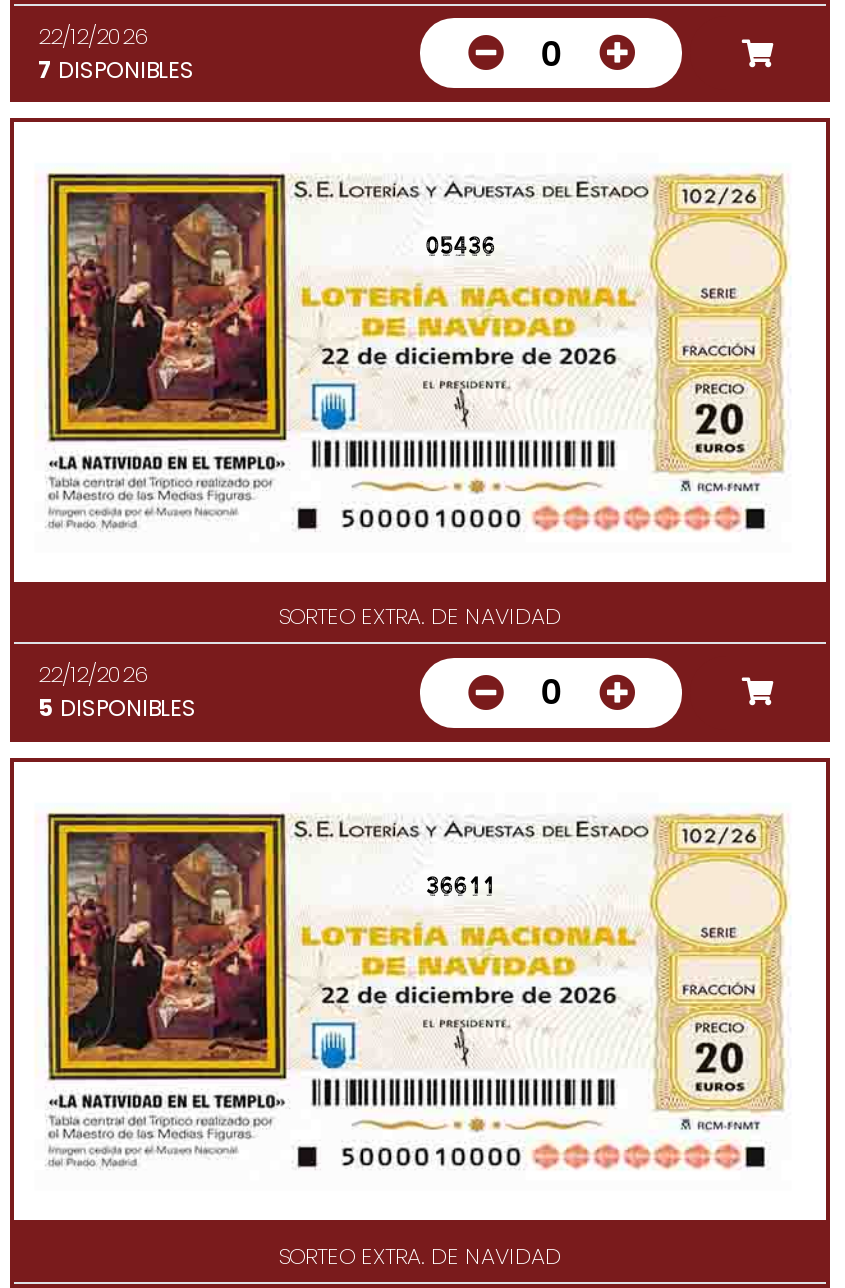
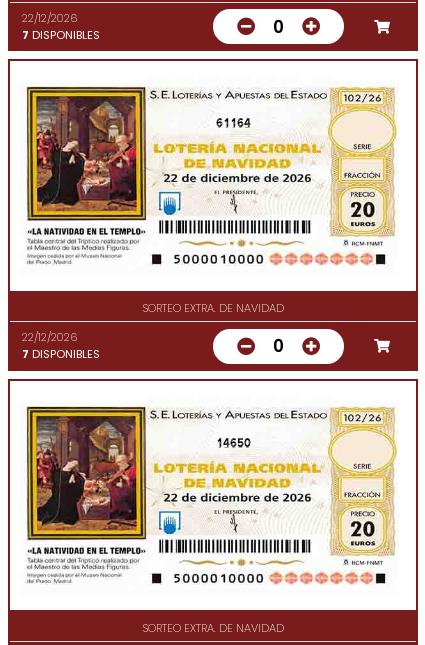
- 05436
+ 61164

- 5 DISPONIBLES
+ 7 DISPONIBLES

- 36611
+ 14650
